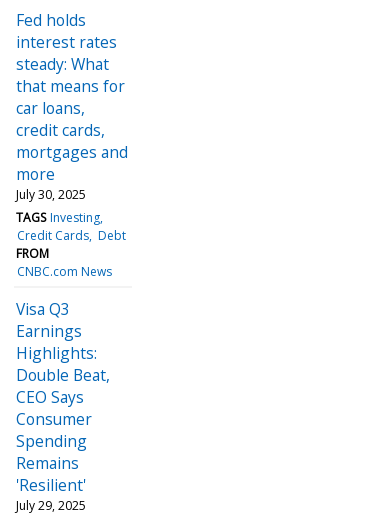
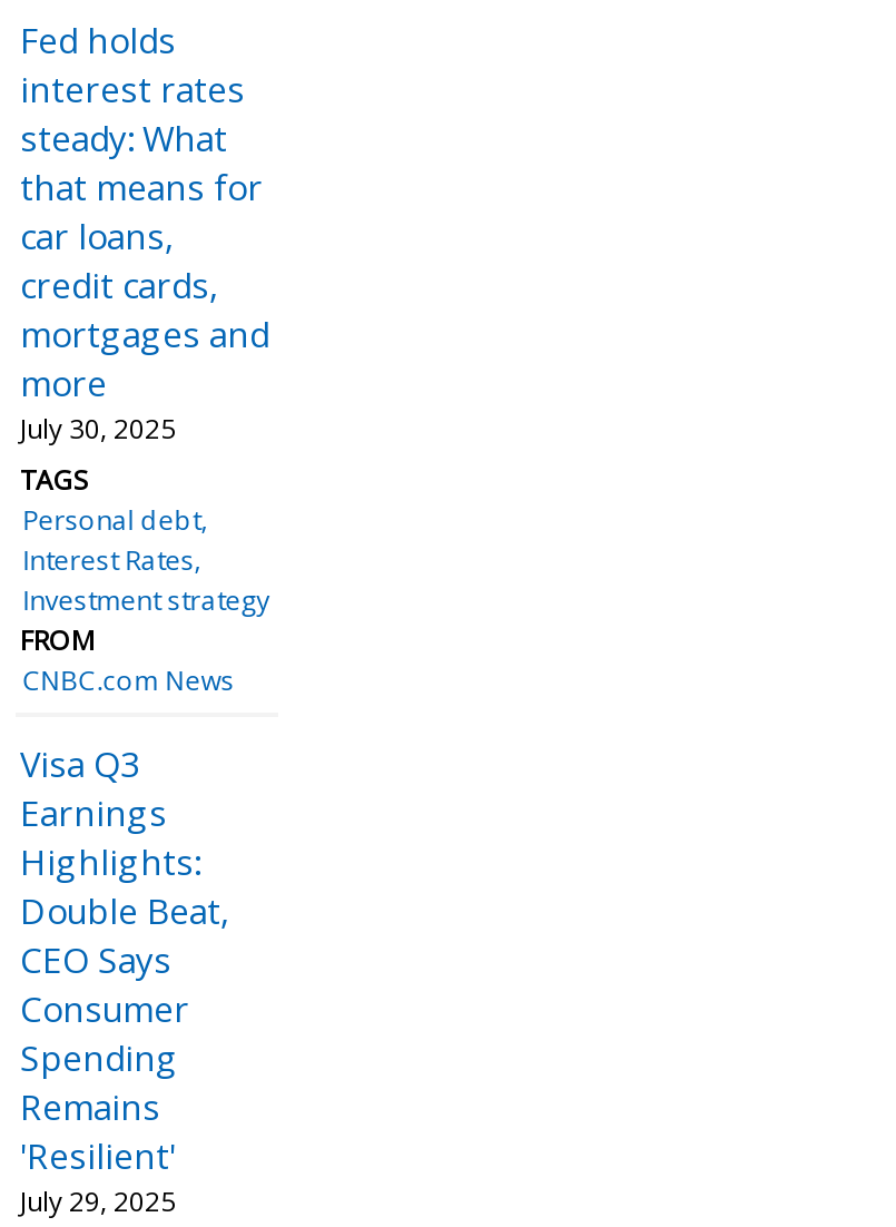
- TAGS Investing
- Credit Cards Debt
+ TAGS
+ Personal debt
+ Interest Rates
+ Investment strategy
